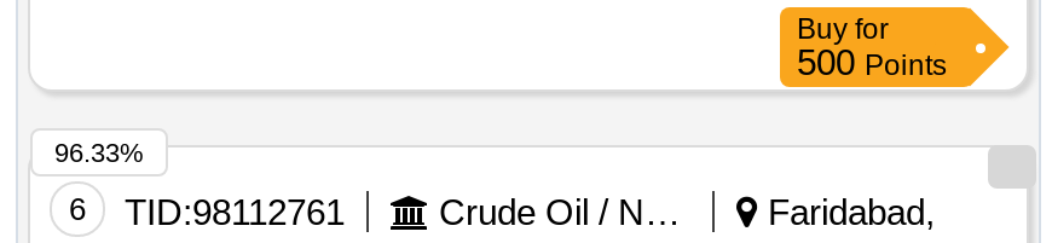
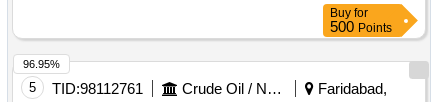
- 96.33%
+ 96.95%

- 6 TID:98112761
+ 5 TID:98112761
